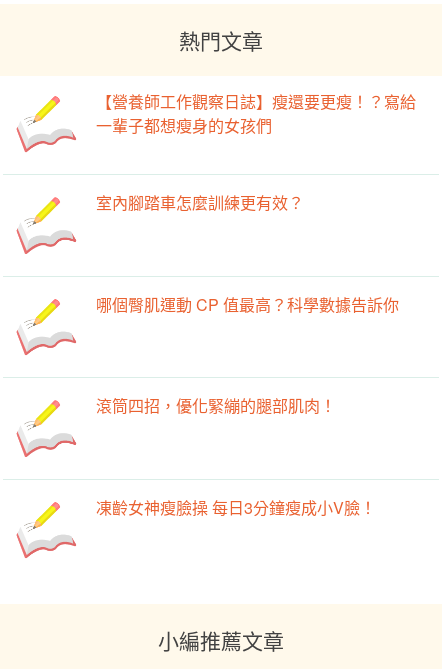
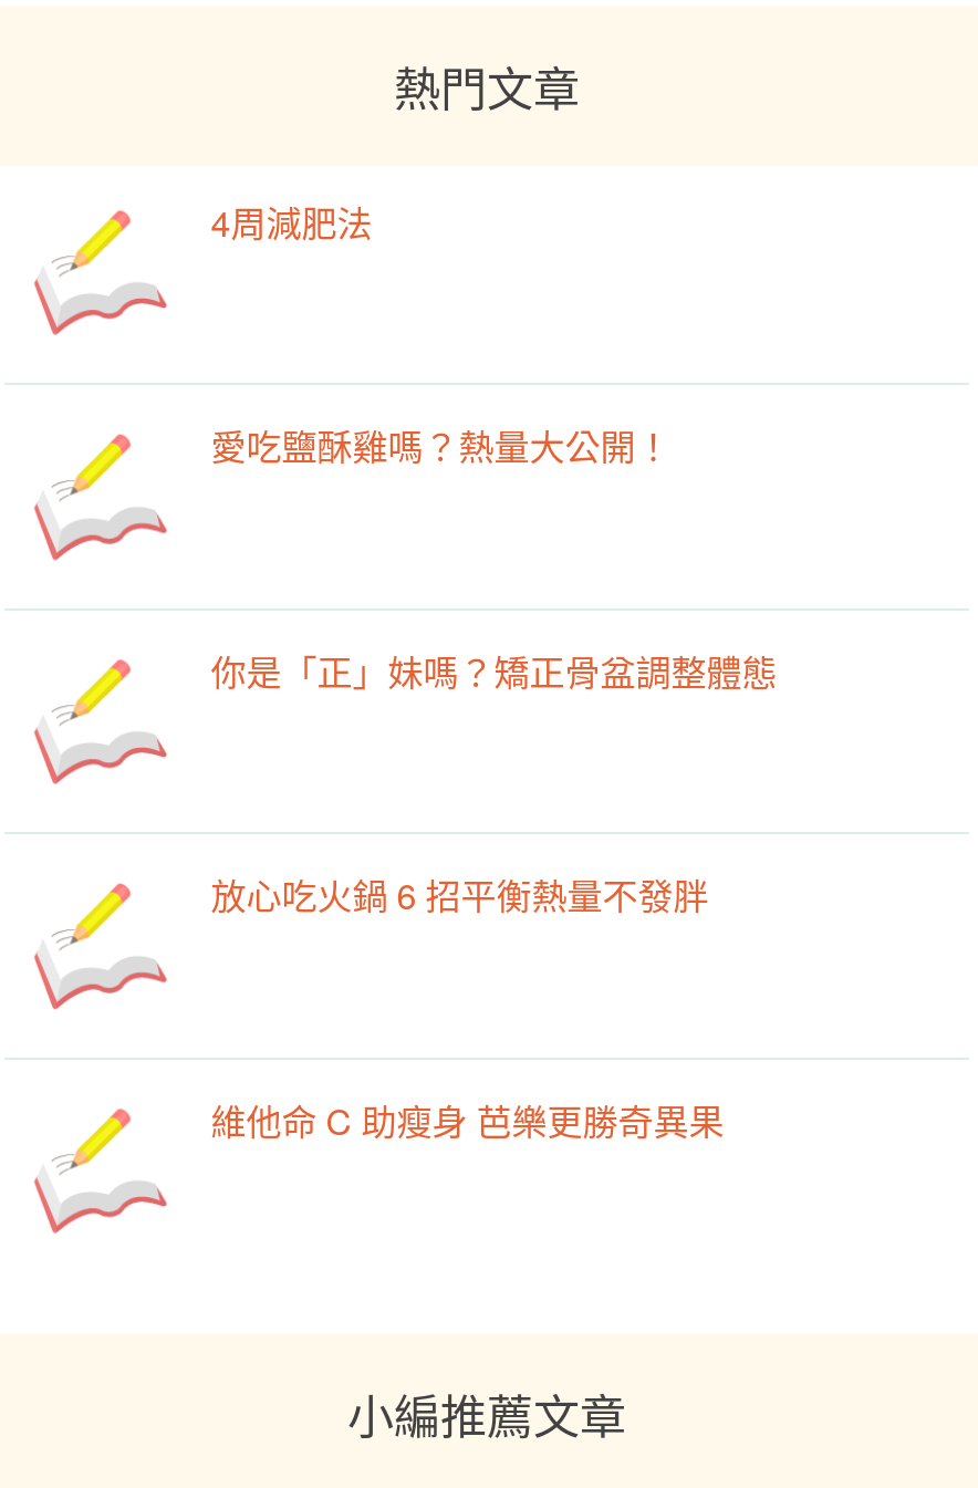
- 【營養師工作觀察日誌】瘦還要更瘦！？寫給
- 一輩子都想瘦身的女孩們
+ 4周減肥法

- 室內腳踏車怎麼訓練更有效？
+ 愛吃鹽酥雞嗎？熱量大公開！

- 哪個臀肌運動 CP 值最高？科學數據告訴你
+ 你是「正」妹嗎？矯正骨盆調整體態

- 滾筒四招，優化緊繃的腿部肌肉！
+ 放心吃火鍋 6 招平衡熱量不發胖

- 凍齡女神瘦臉操 每日3分鐘瘦成小V臉！
+ 維他命 C 助瘦身 芭樂更勝奇異果
